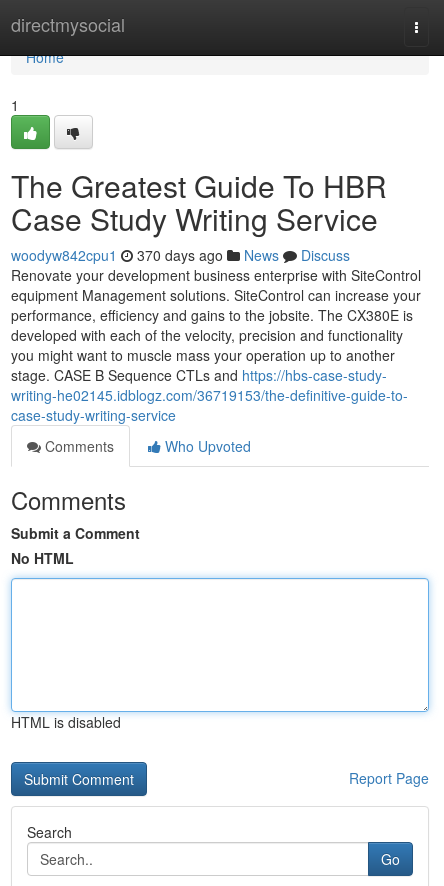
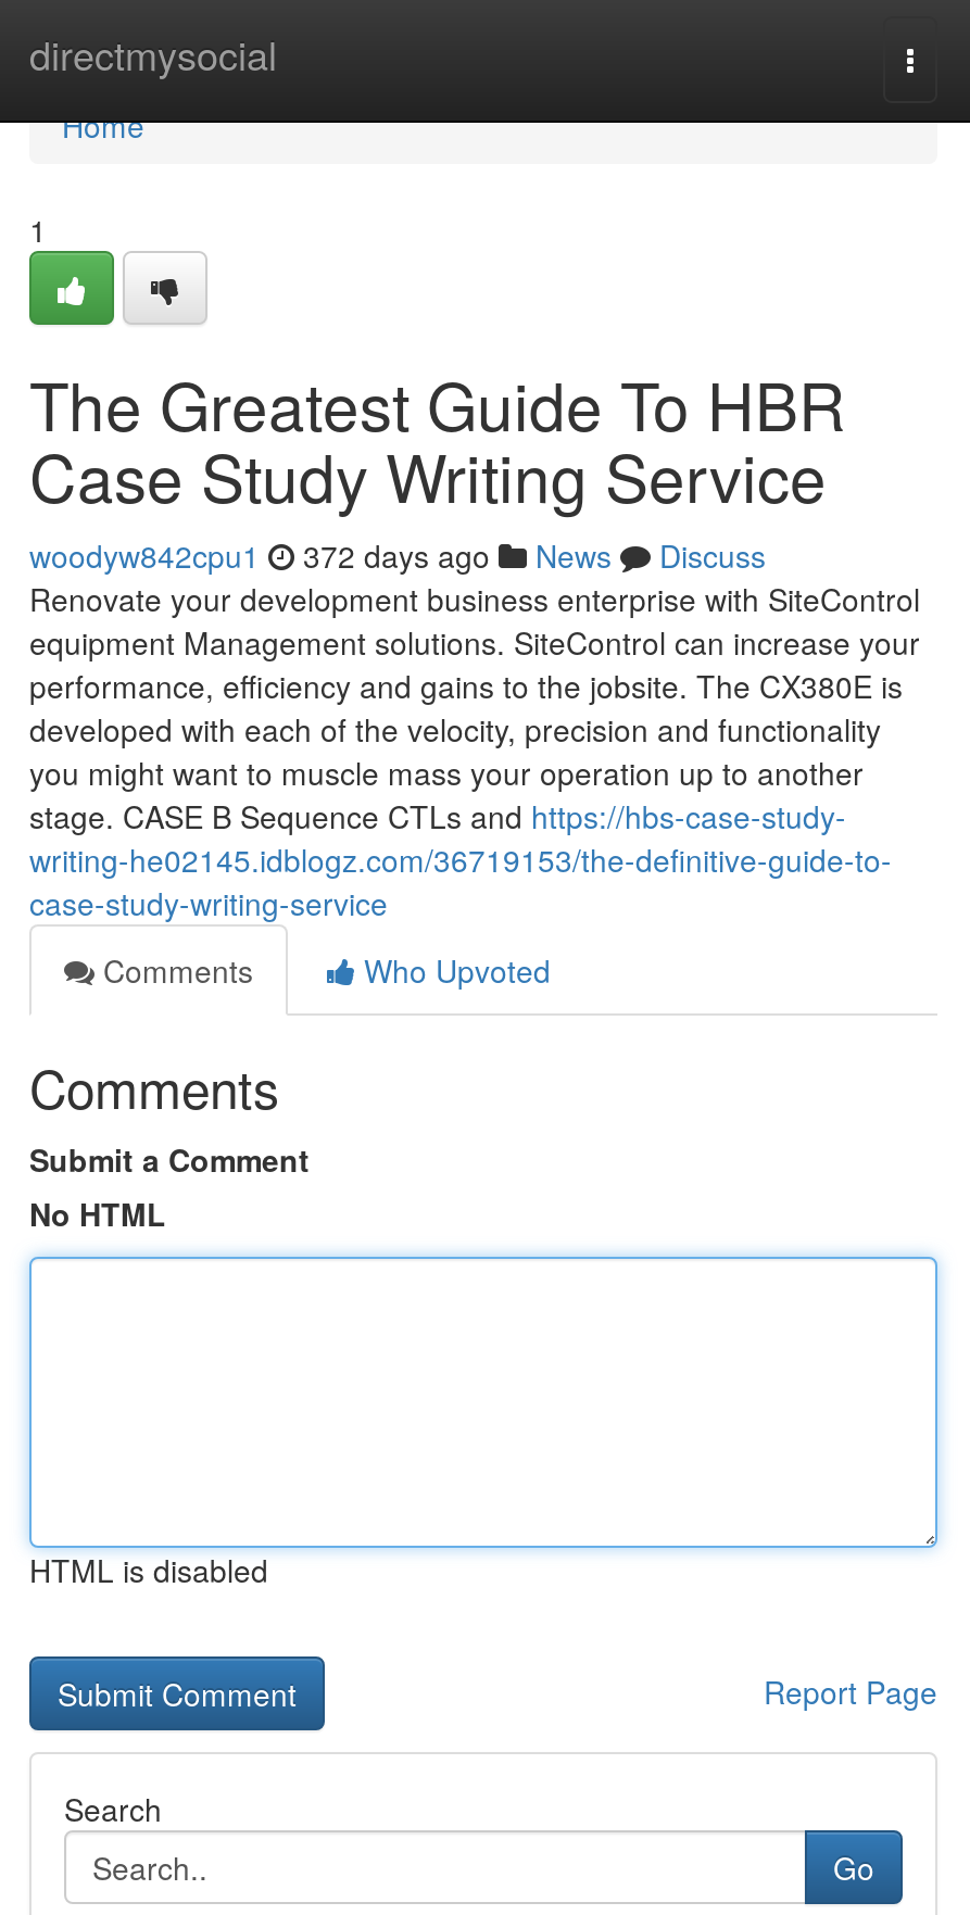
- woodyw842cpu1 370 days ago News Discuss
+ woodyw842cpu1 372 days ago News Discuss
